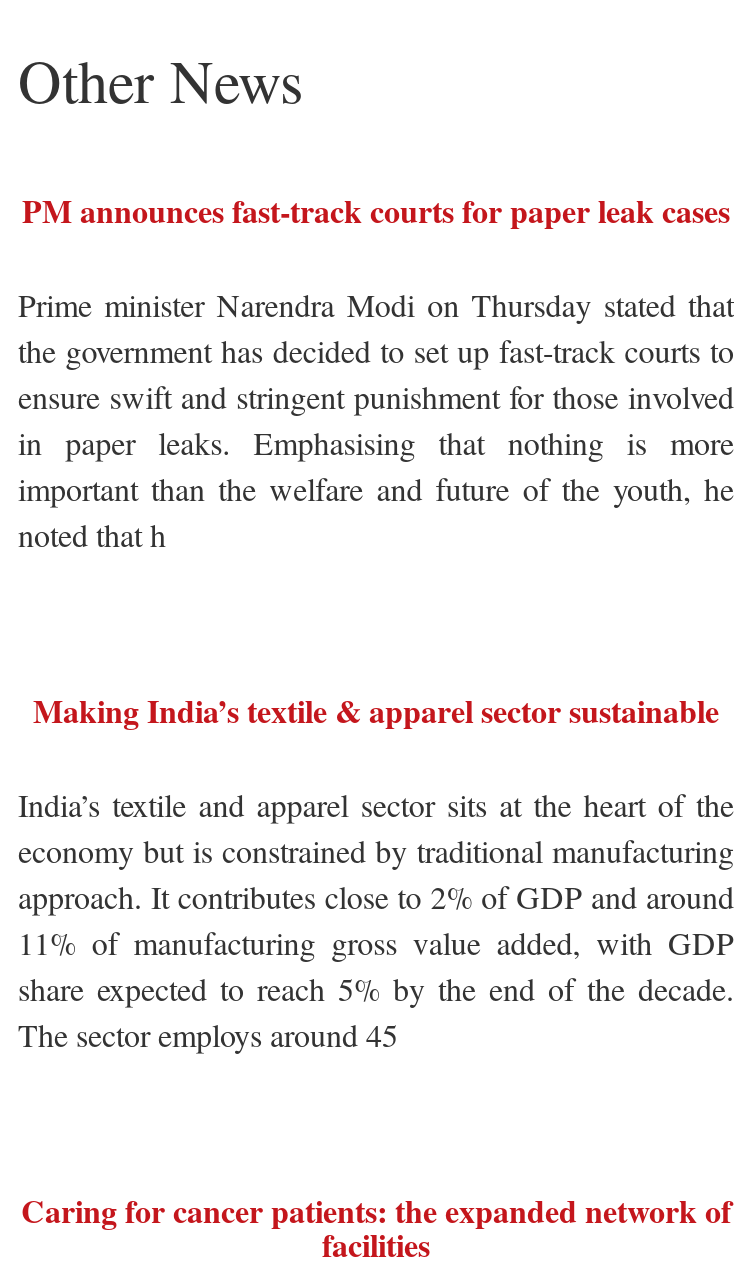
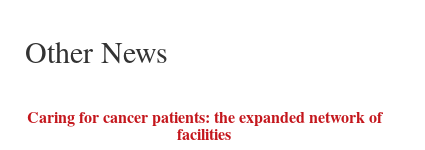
- PM announces fast-track courts for paper leak cases
- Prime minister Narendra Modi on Thursday stated that
- the government has decided to set up fast-track courts to
- ensure swift and stringent punishment for those involved
- in paper leaks. Emphasising that nothing is more
- important than the welfare and future of the youth, he
- noted that h

- Making India’s textile & apparel sector sustainable
- India’s textile and apparel sector sits at the heart of the
- economy but is constrained by traditional manufacturing
- approach. It contributes close to 2% of GDP and around
- 11% of manufacturing gross value added, with GDP
- share expected to reach 5% by the end of the decade.
- The sector employs around 45
